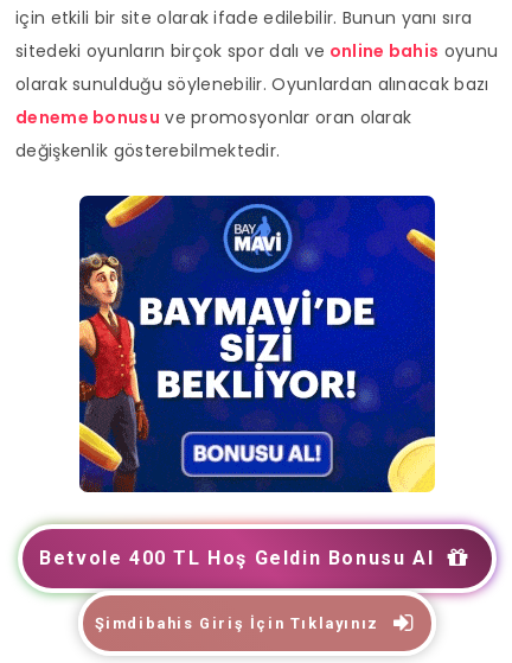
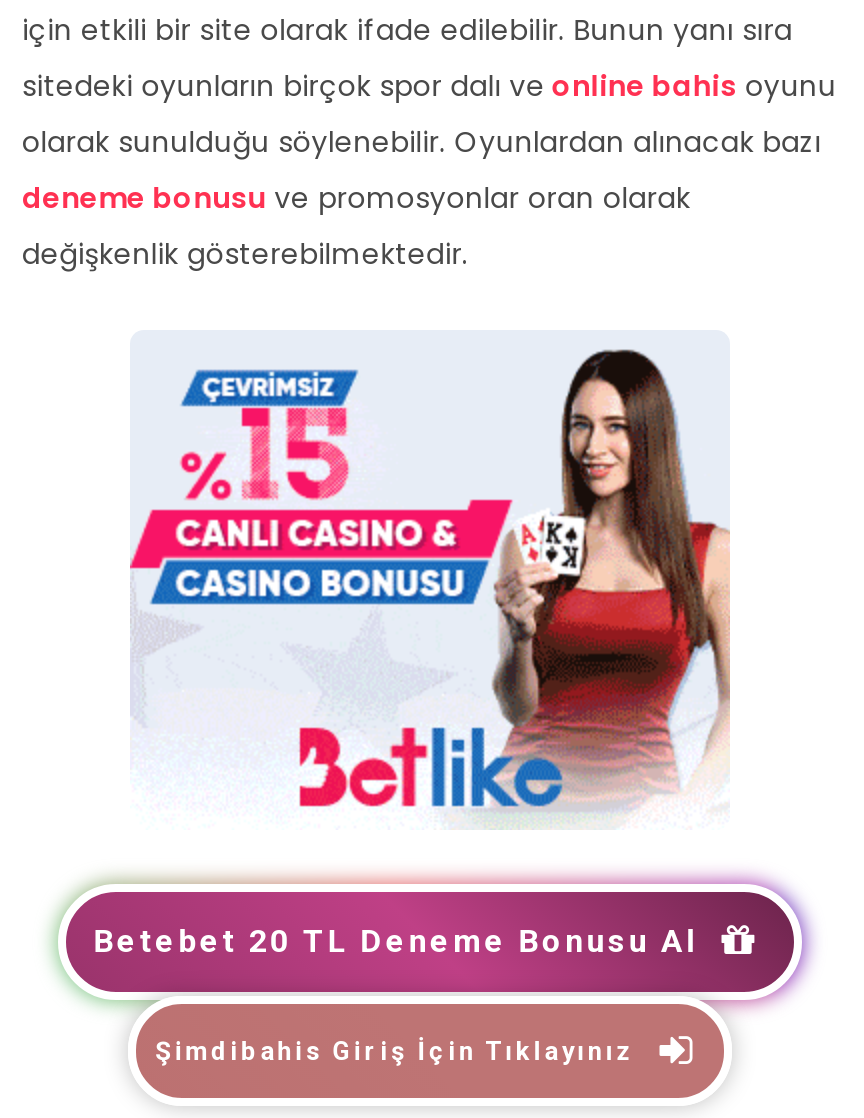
- [image]
+ [image]

- [image]
+ [image]

- [image]
- Betvole 400 TL Hoş Geldin Bonusu Al
+ [image]
+ Betebet 20 TL Deneme Bonusu Al
